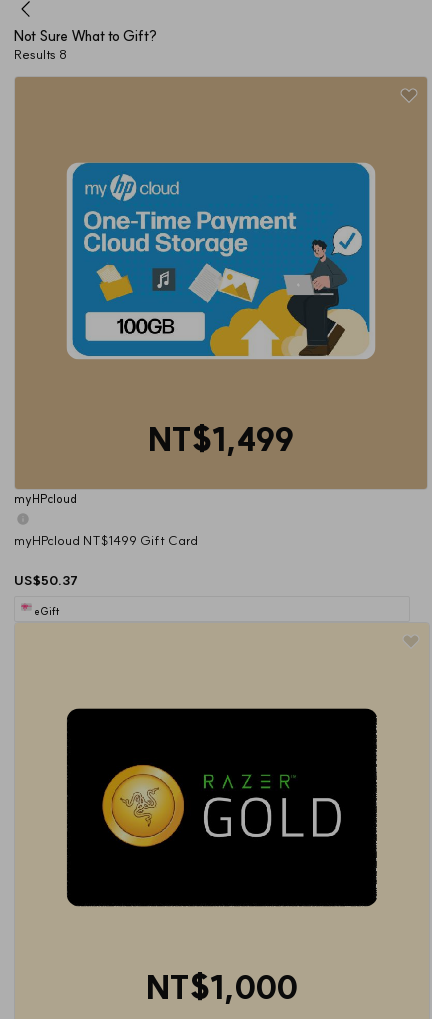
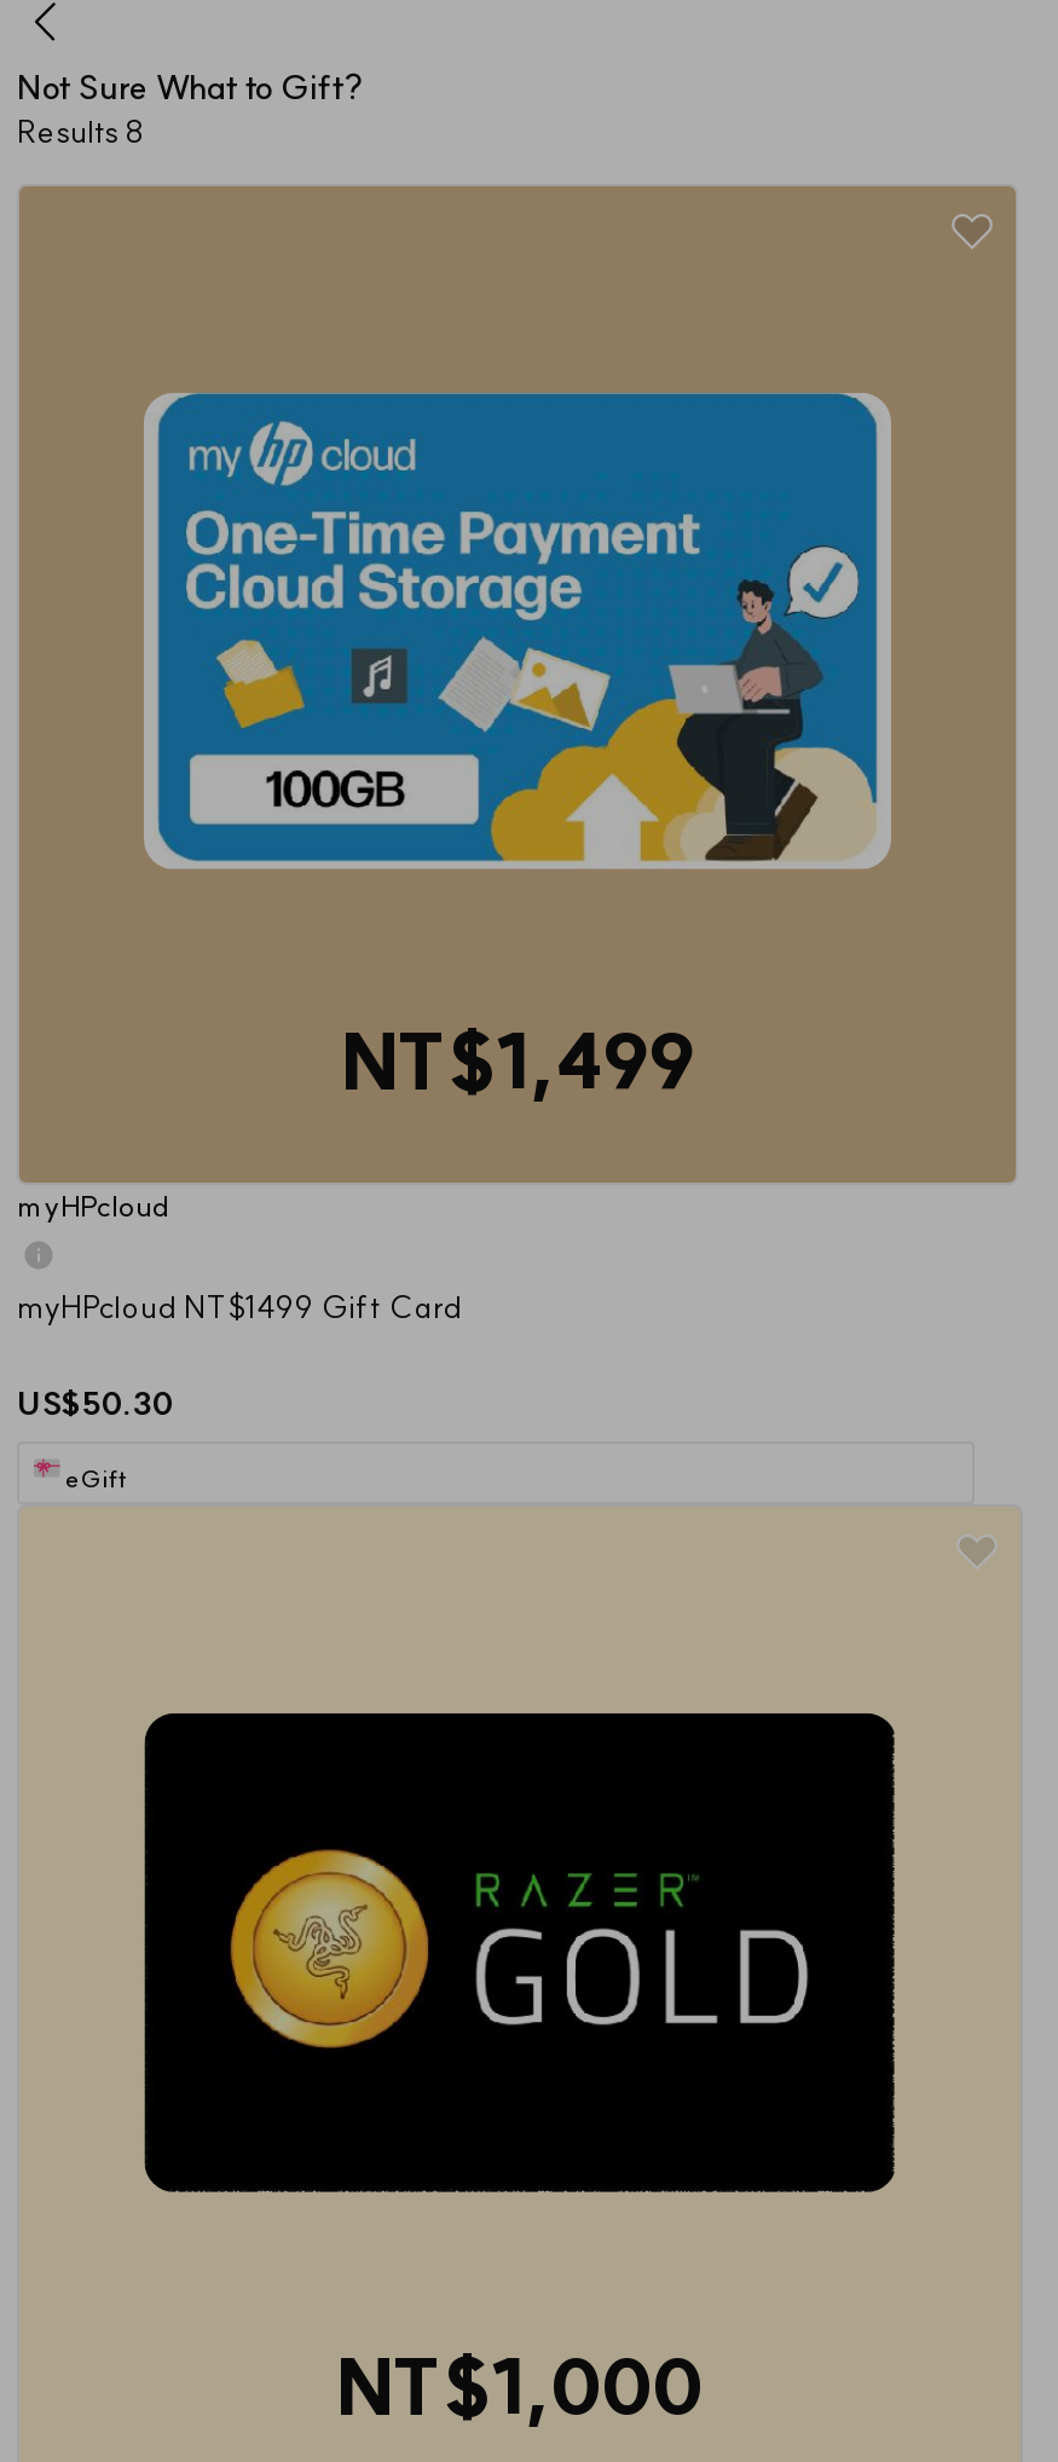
- US$50.37
+ US$50.30
